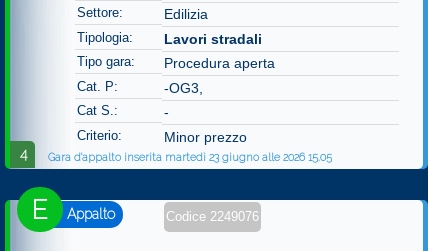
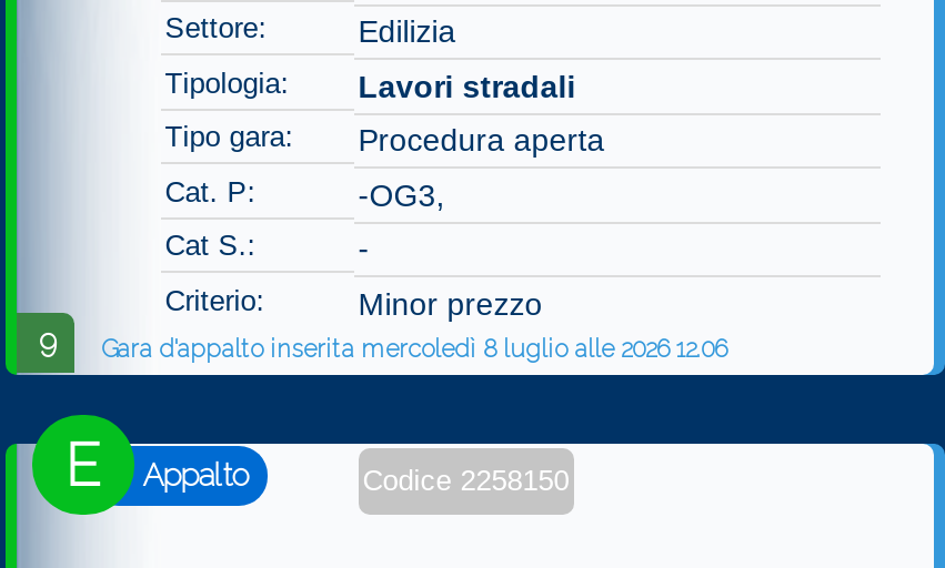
- 4
+ 9

- Gara d'appalto inserita martedì 23 giugno alle 2026 15.05
+ Gara d'appalto inserita mercoledì 8 luglio alle 2026 12.06

- Codice 2249076
+ Codice 2258150
